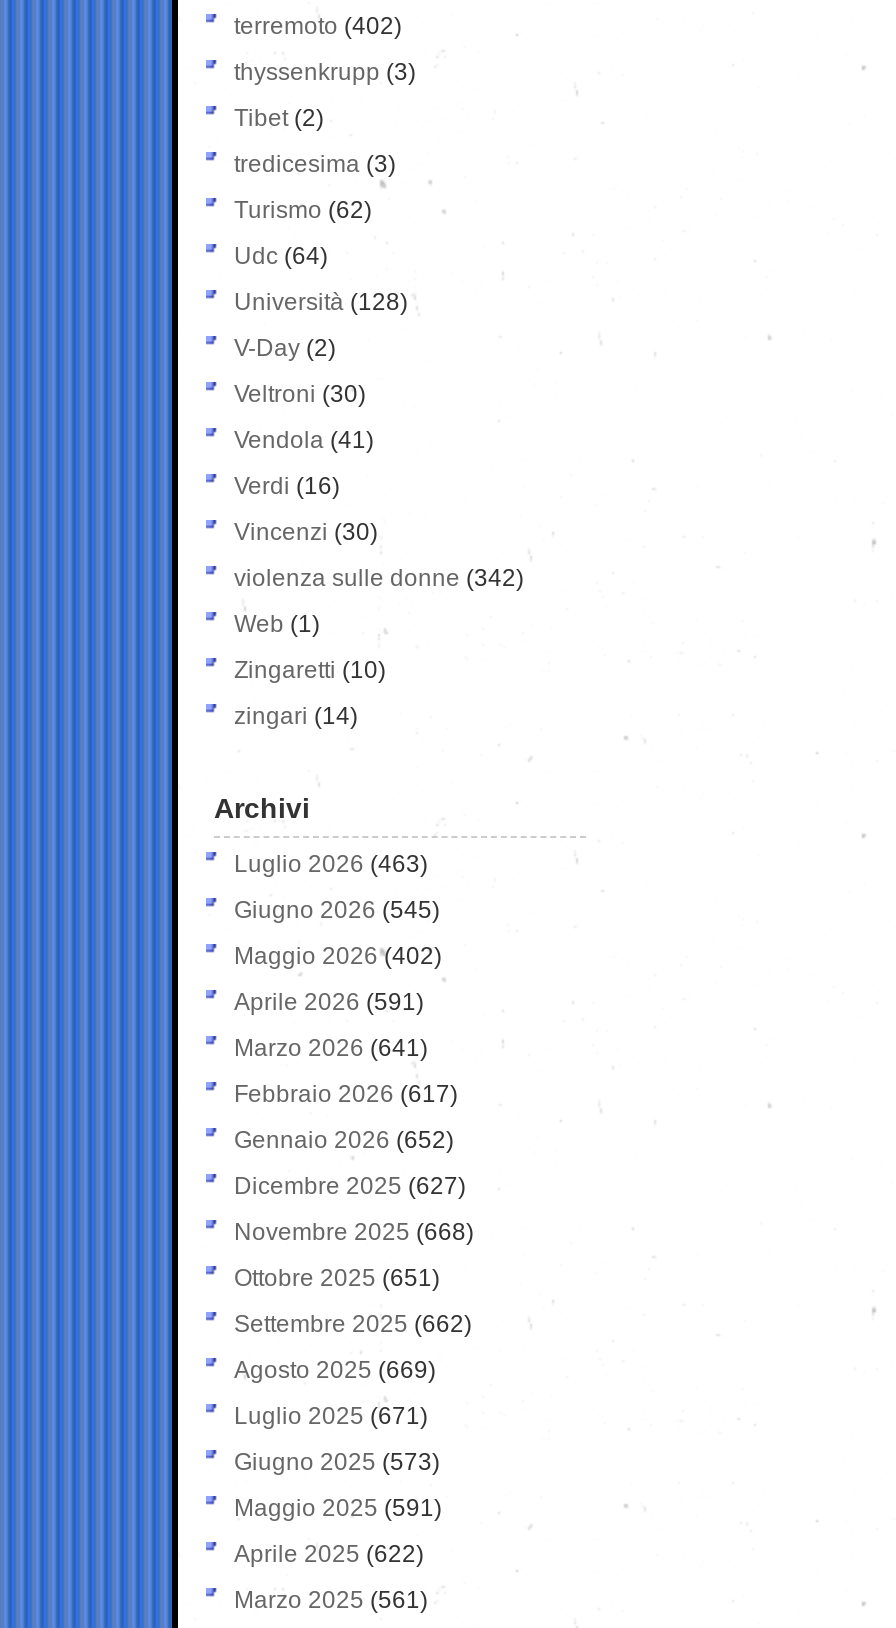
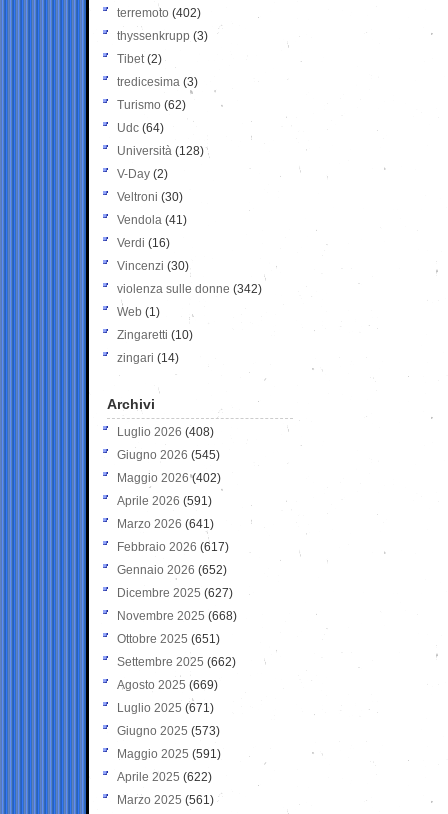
- Luglio 2026 (463)
+ Luglio 2026 (408)
